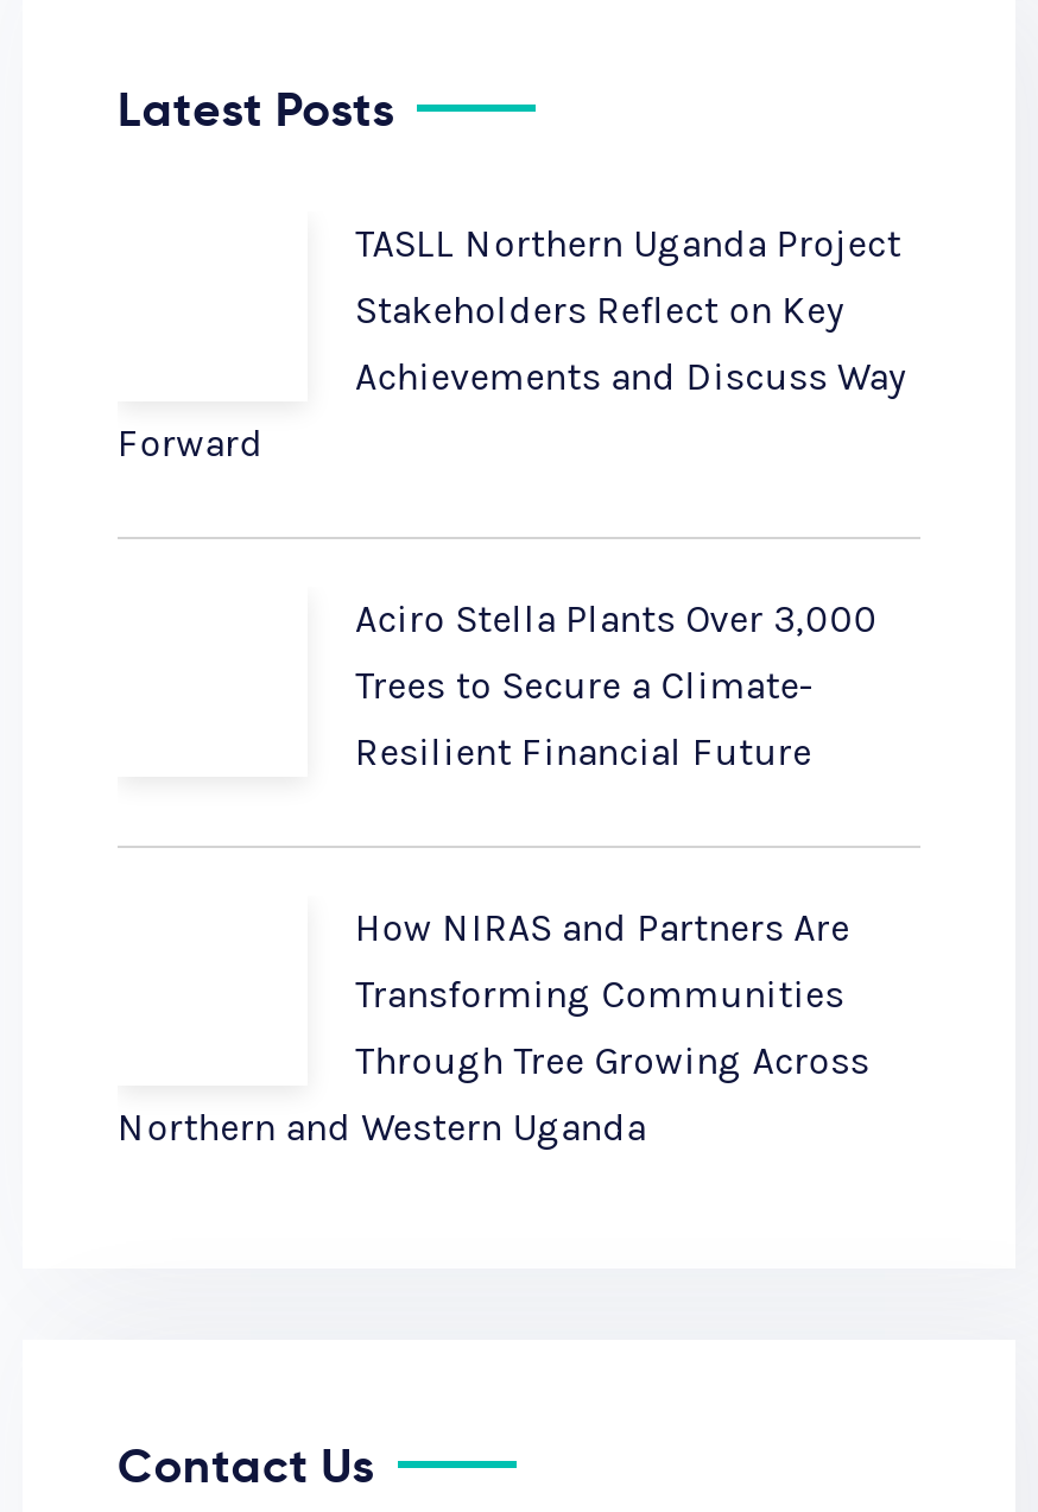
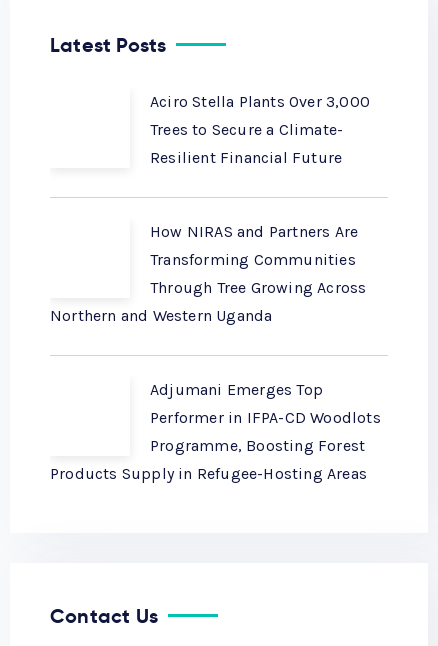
- TASLL Northern Uganda Project
- Stakeholders Reflect on Key
- Achievements and Discuss Way
- Forward

moved up: Aciro Stella Plants Over 3,000 | Trees to Secure a Climate- | Resilient Financial Future | How NIRAS and Partners Are | Transforming Communities | Through Tree Growing Across | Northern and Western Uganda

+ Adjumani Emerges Top
+ Performer in IFPA-CD Woodlots
+ Programme, Boosting Forest
+ Products Supply in Refugee-Hosting Areas
